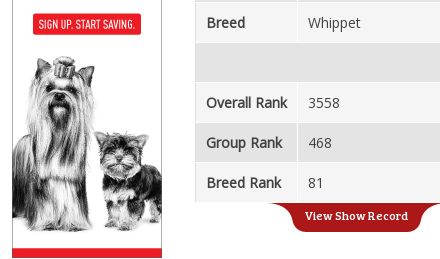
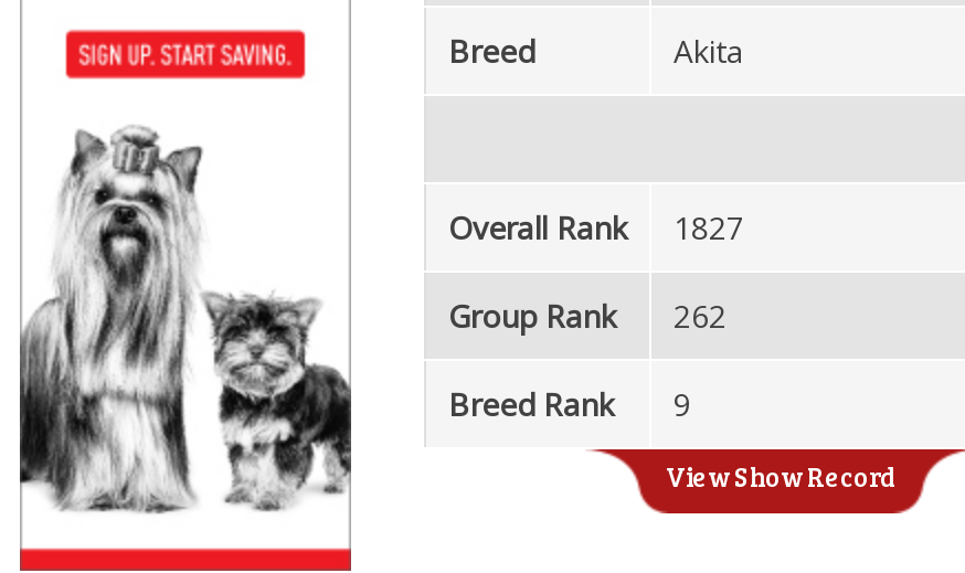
- Whippet
+ Akita

- Overall Rank 3558
+ Overall Rank 1827

- Group Rank 468
+ Group Rank 262

- Breed Rank 81
+ Breed Rank 9
